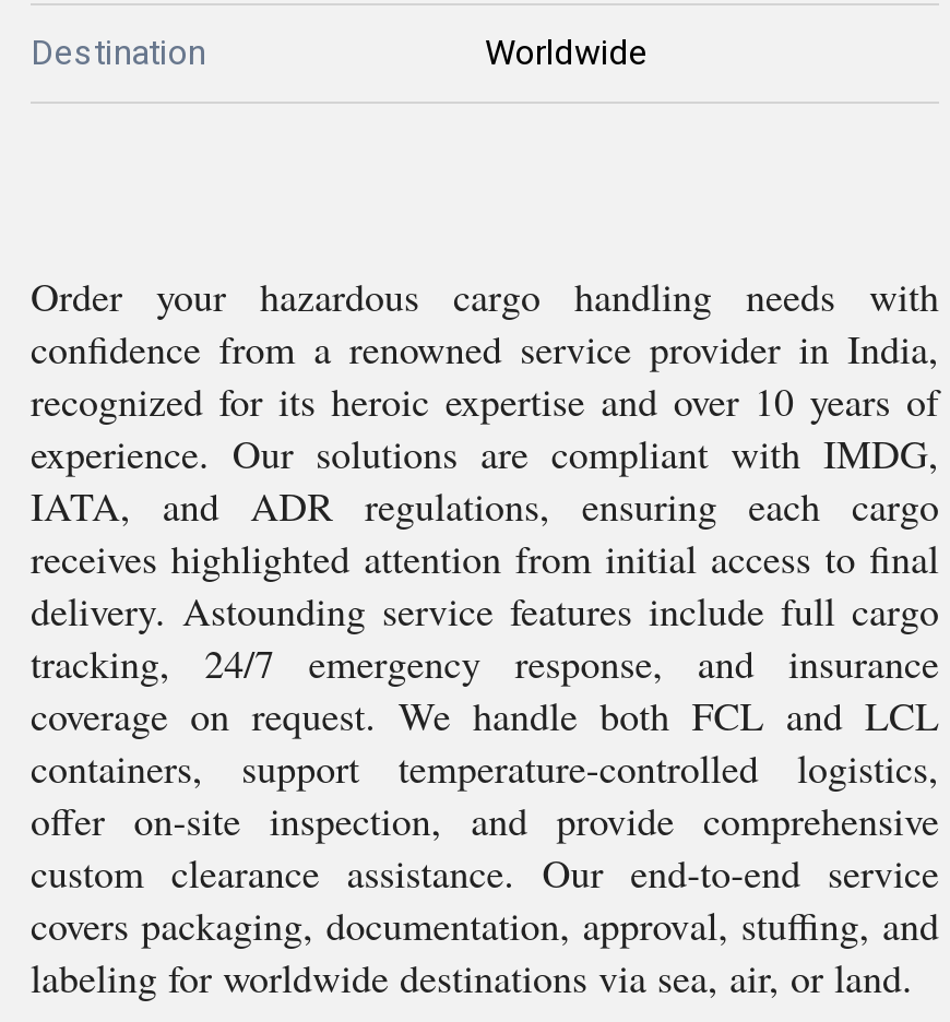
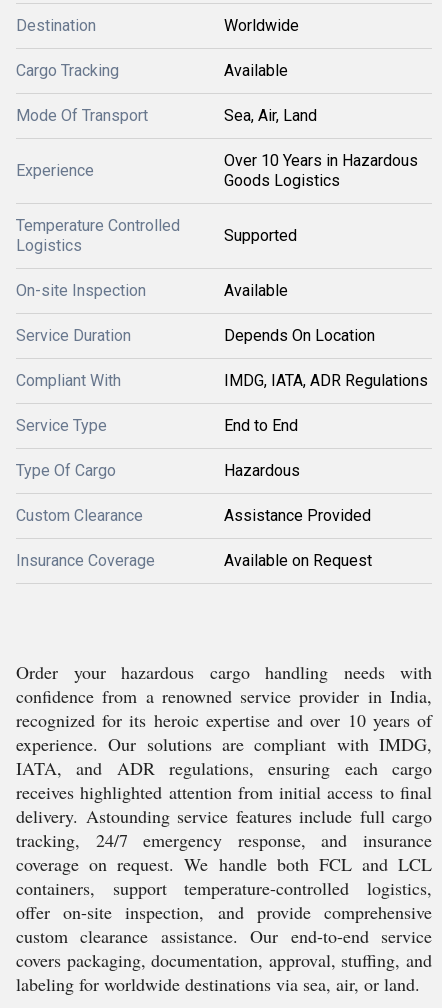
+ Cargo Tracking
+ Available
+ Mode Of Transport
+ Sea, Air, Land
+ Experience

+ Over 10 Years in Hazardous
+ Goods Logistics
+ Temperature Controlled
+ Logistics

+ Supported
+ On-site Inspection
+ Available
+ Service Duration
+ Depends On Location
+ Compliant With
+ IMDG, IATA, ADR Regulations
+ Service Type
+ End to End
+ Type Of Cargo
+ Hazardous
+ Custom Clearance
+ Assistance Provided
+ Insurance Coverage
+ Available on Request
